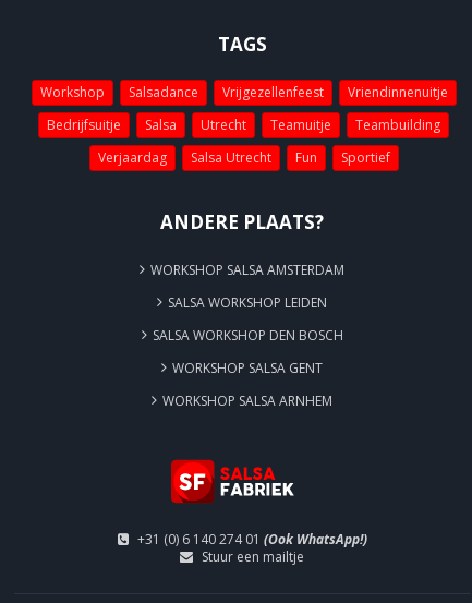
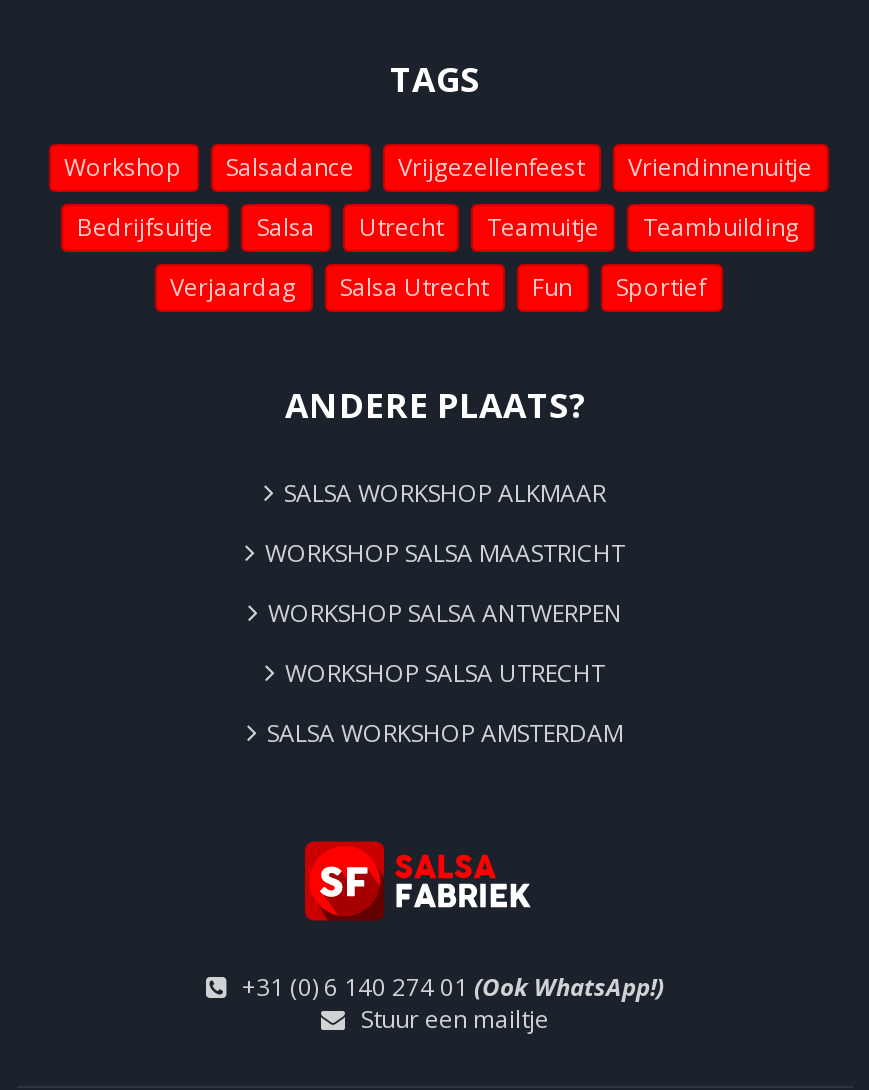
- WORKSHOP SALSA AMSTERDAM
+ SALSA WORKSHOP ALKMAAR

- SALSA WORKSHOP LEIDEN
+ WORKSHOP SALSA MAASTRICHT

- SALSA WORKSHOP DEN BOSCH
+ WORKSHOP SALSA ANTWERPEN

- WORKSHOP SALSA GENT
+ WORKSHOP SALSA UTRECHT

- WORKSHOP SALSA ARNHEM
+ SALSA WORKSHOP AMSTERDAM
